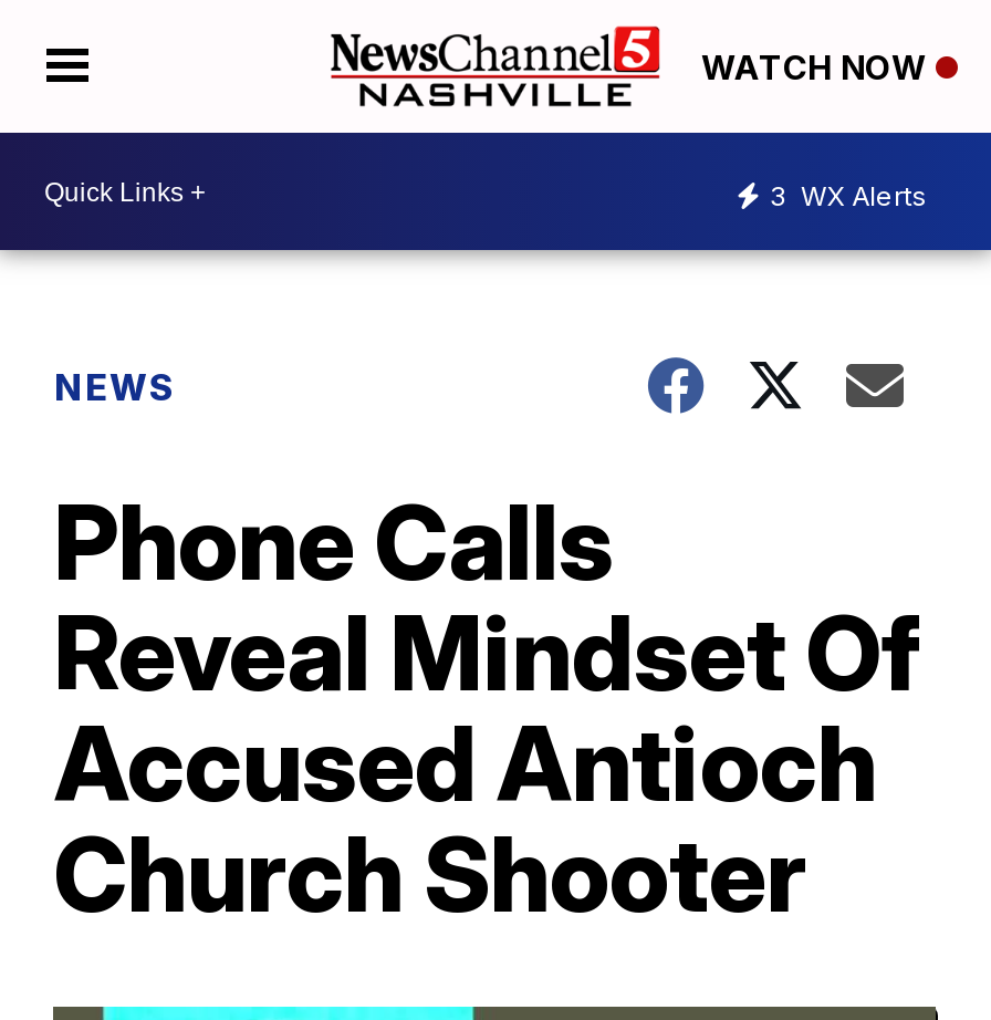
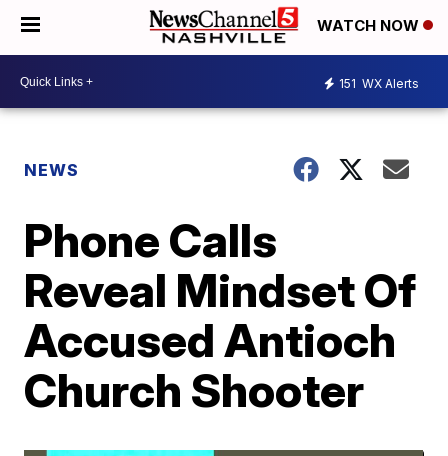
- 3 WX Alerts
+ 151 WX Alerts
